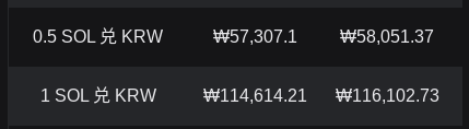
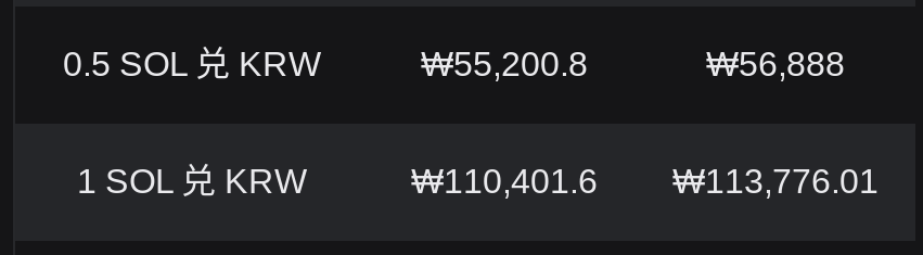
- ₩57,307.1
+ ₩55,200.8

- ₩58,051.37
+ ₩56,888

- ₩114,614.21
+ ₩110,401.6

- ₩116,102.73
+ ₩113,776.01
